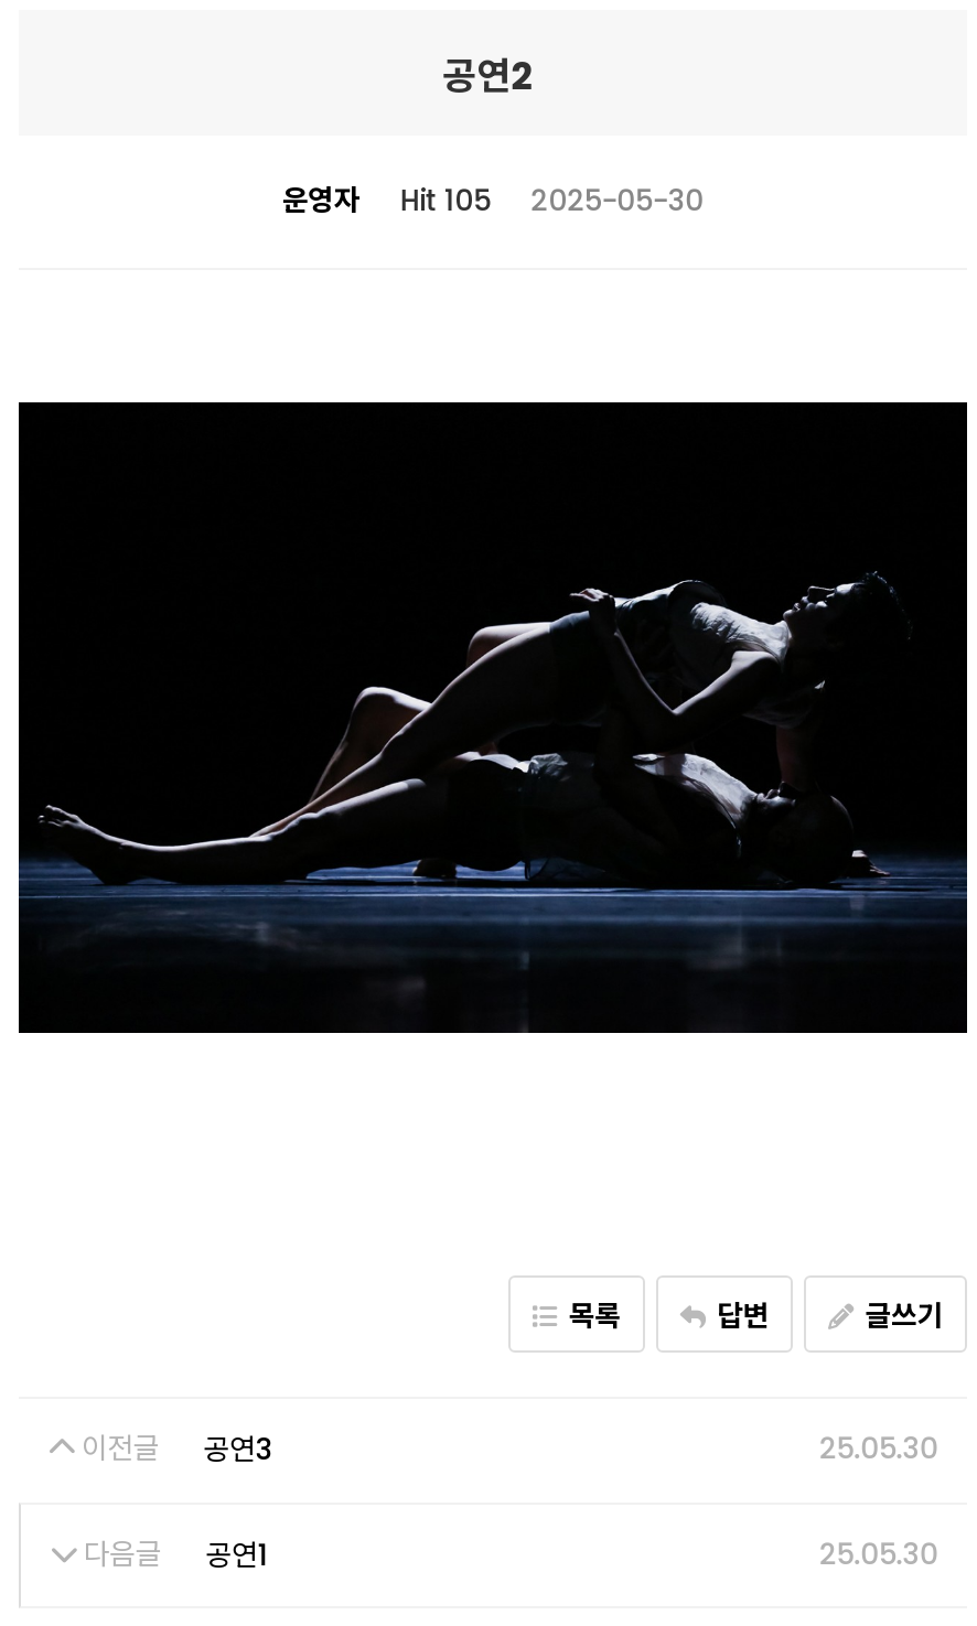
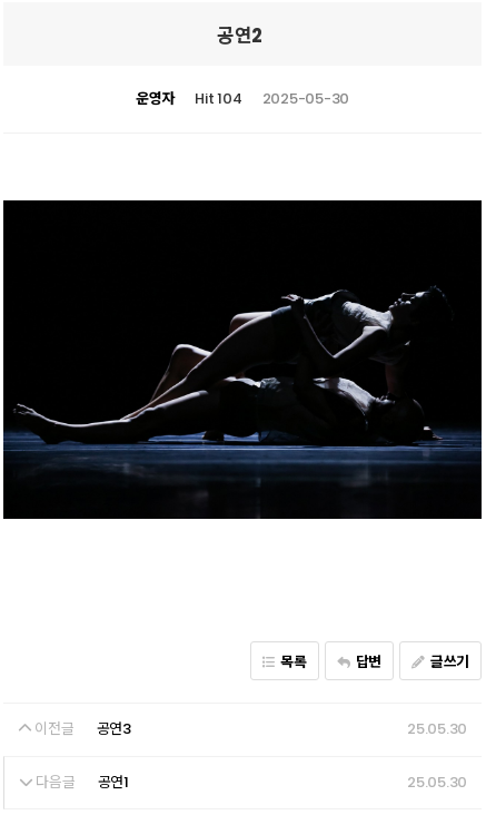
- 운영자 Hit 105 2025-05-30
+ 운영자 Hit 104 2025-05-30
